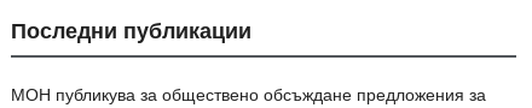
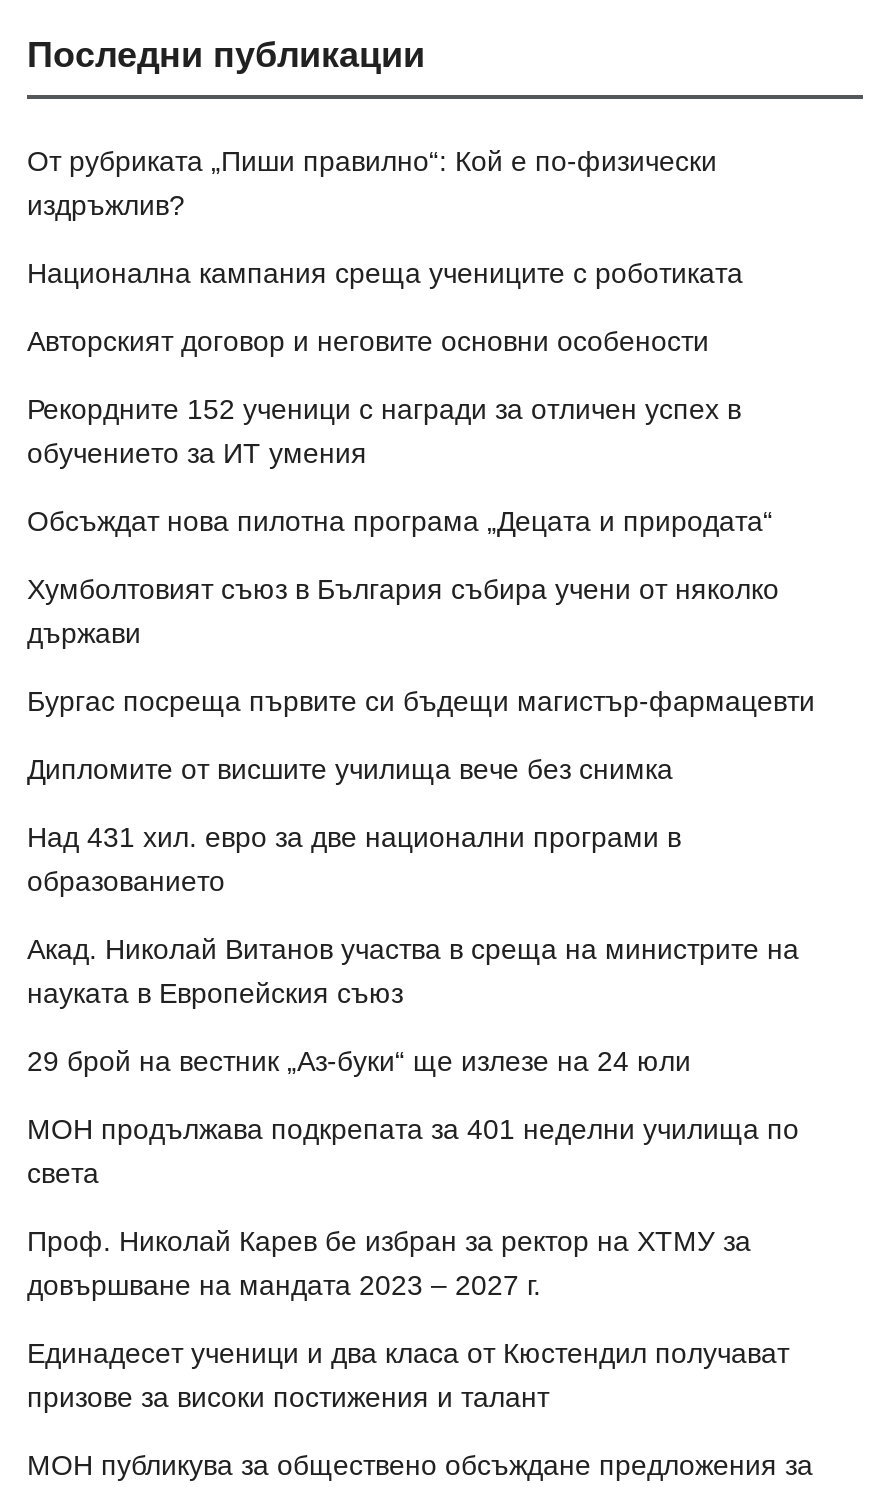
+ От рубриката „Пиши правилно“: Кой е по-физически
+ издръжлив?
+ Национална кампания среща учениците с роботиката
+ Авторският договор и неговите основни особености
+ Рекордните 152 ученици с награди за отличен успех в
+ обучението за ИТ умения
+ Обсъждат нова пилотна програма „Децата и природата“
+ Хумболтовият съюз в България събира учени от няколко
+ държави
+ Бургас посреща първите си бъдещи магистър-фармацевти
+ Дипломите от висшите училища вече без снимка
+ Над 431 хил. евро за две национални програми в
+ образованието
+ Акад. Николай Витанов участва в среща на министрите на
+ науката в Европейския съюз
+ 29 брой на вестник „Аз-буки“ ще излезе на 24 юли
+ МОН продължава подкрепата за 401 неделни училища по
+ света
+ Проф. Николай Карев бе избран за ректор на ХТМУ за
+ довършване на мандата 2023 – 2027 г.
+ Единадесет ученици и два класа от Кюстендил получават
+ призове за високи постижения и талант
